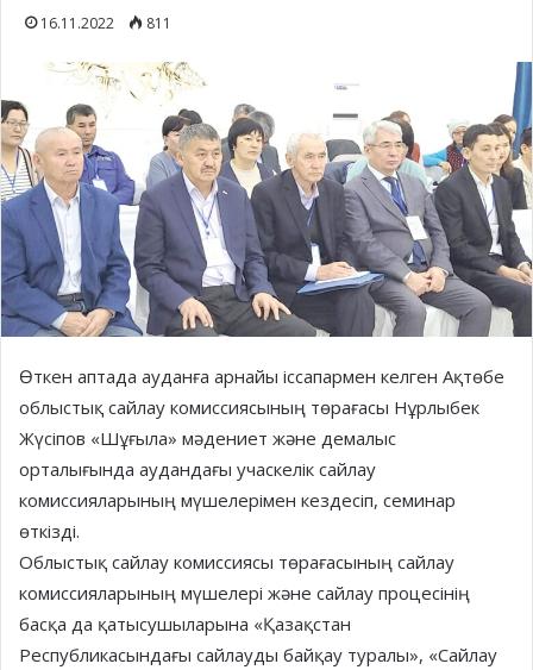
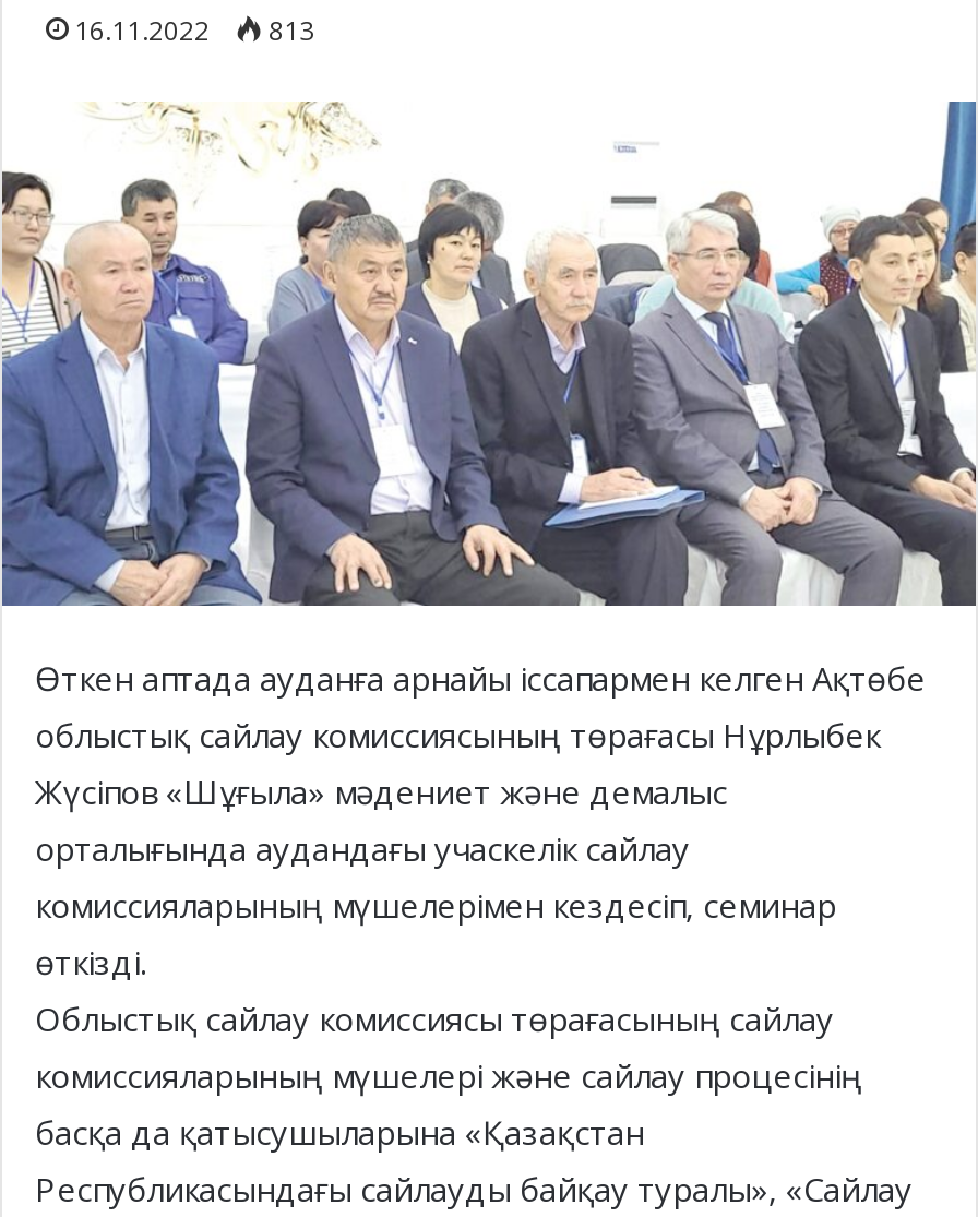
- 16.11.2022 811
+ 16.11.2022 813
